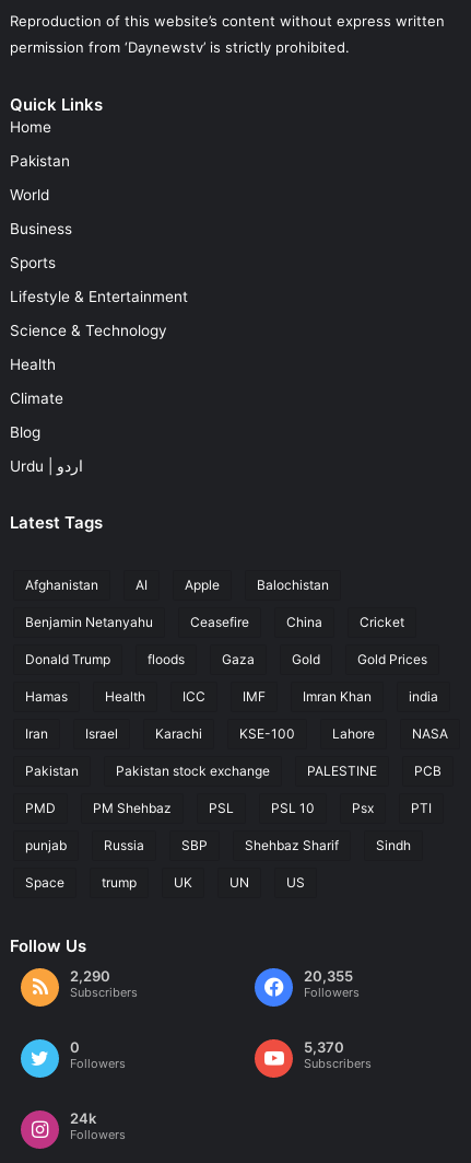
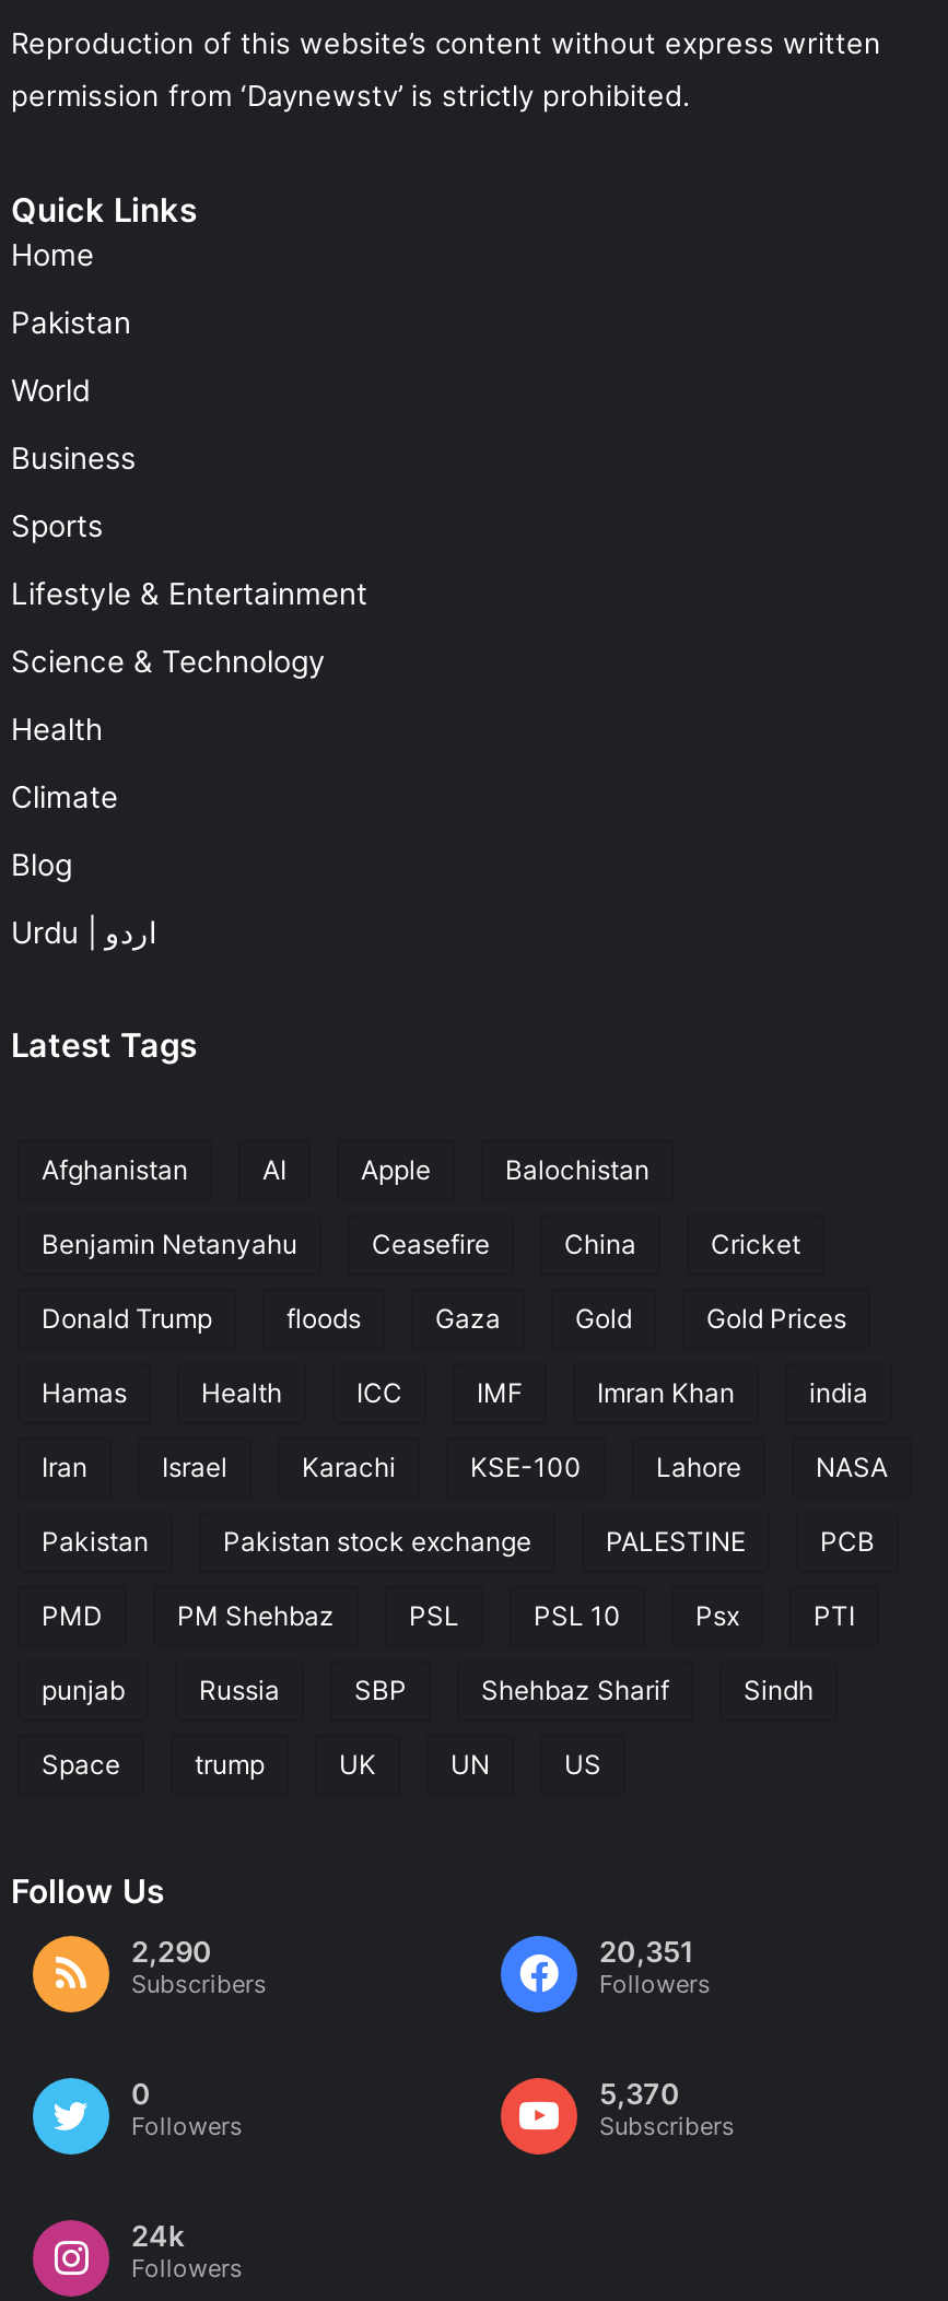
- 20,355
+ 20,351
